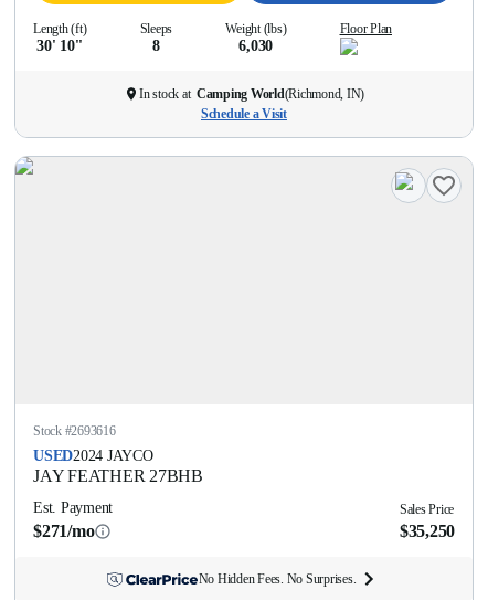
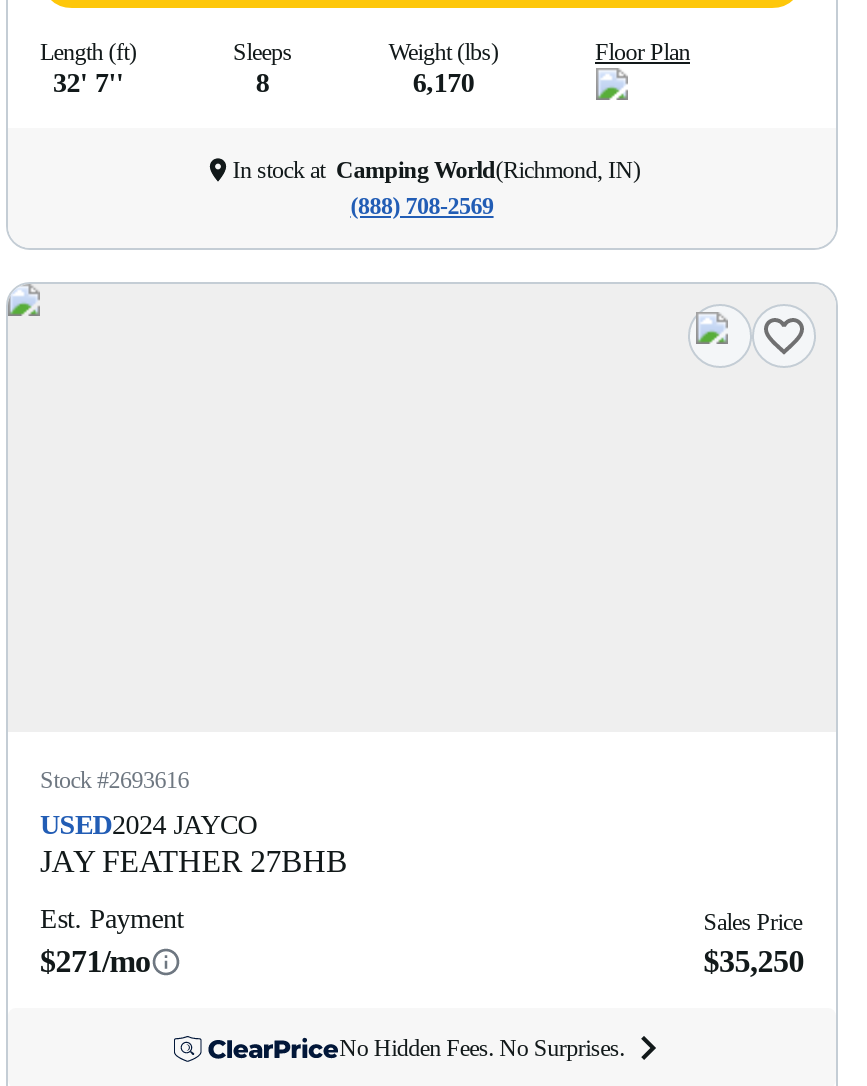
- 30' 10''
+ 32' 7''

- 6,030
+ 6,170

- Schedule a Visit
+ (888) 708-2569
